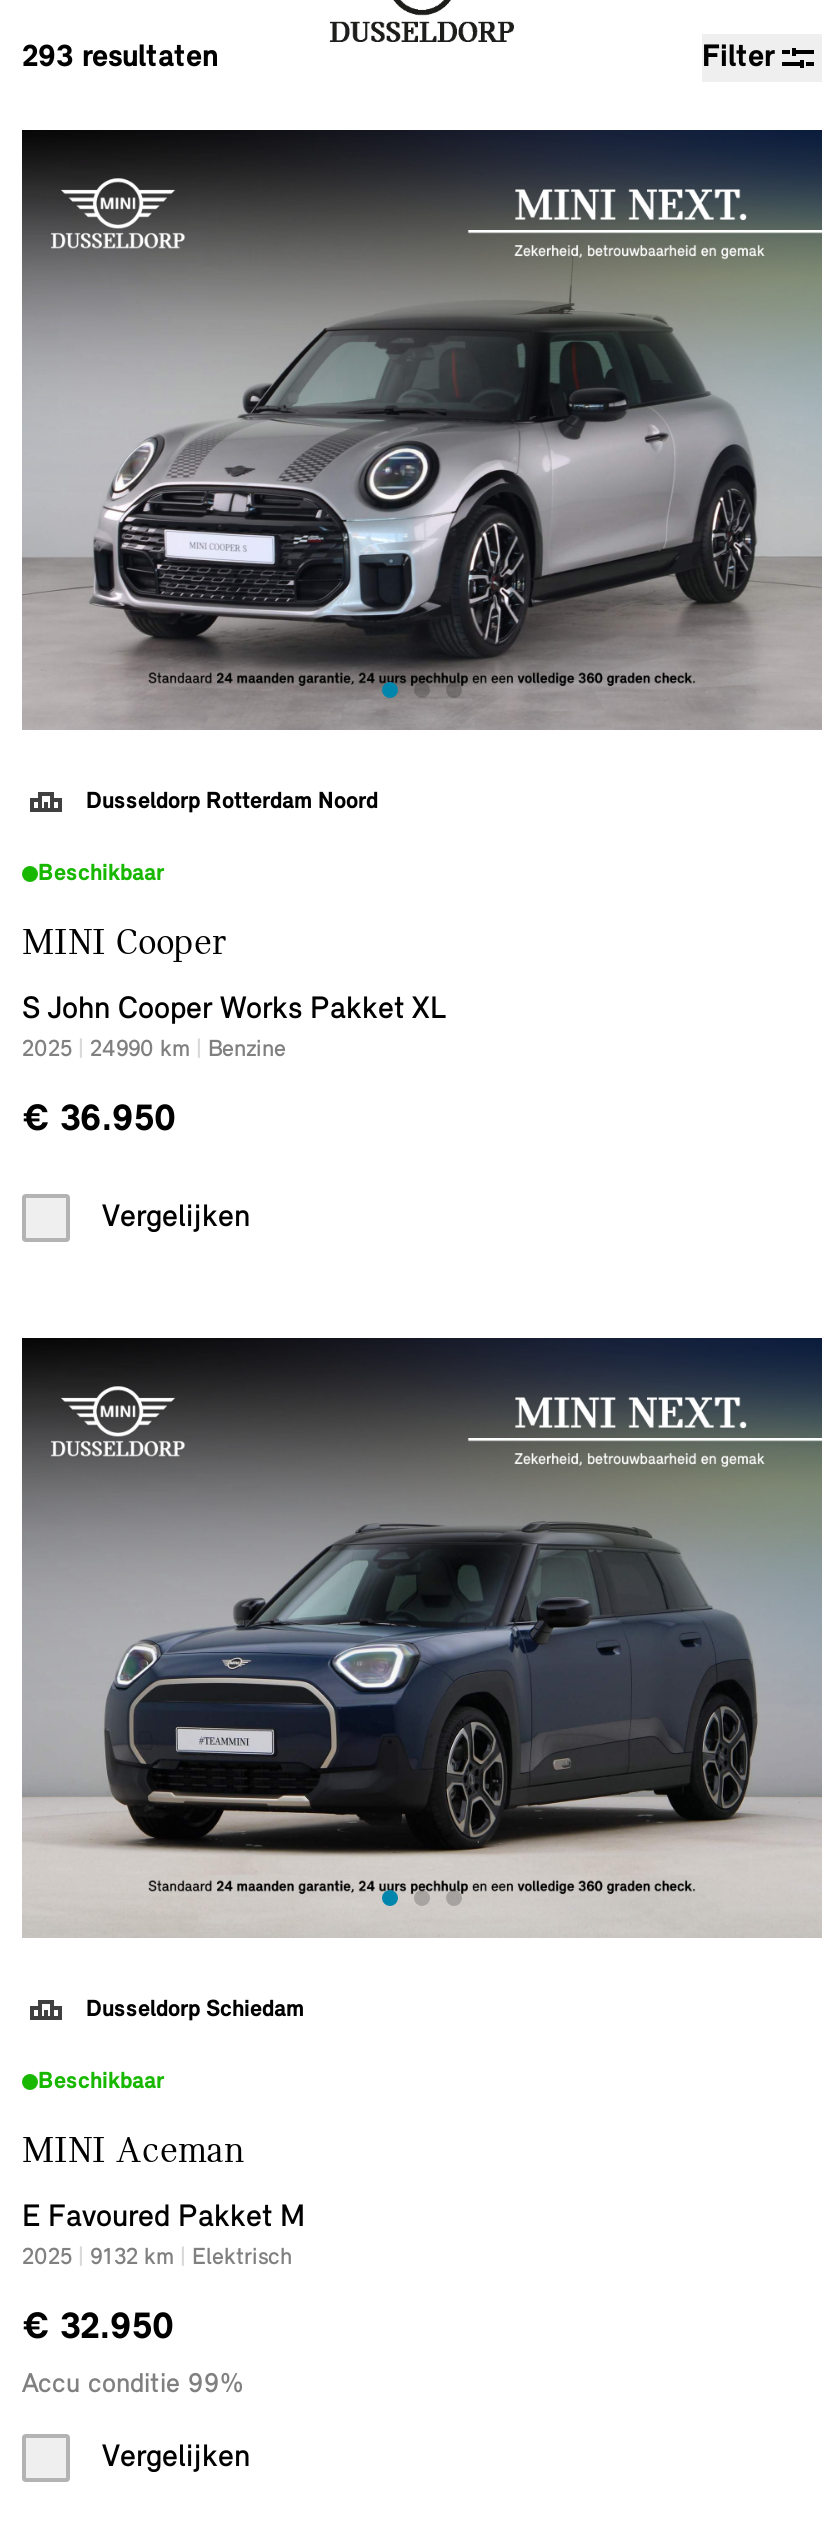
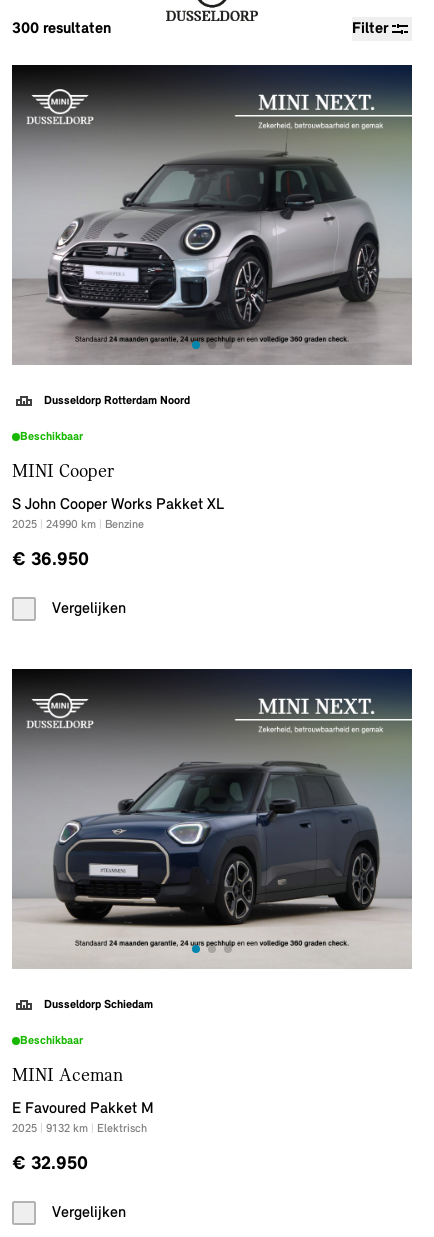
- 293 resultaten
+ 300 resultaten

- Accu conditie 99%
